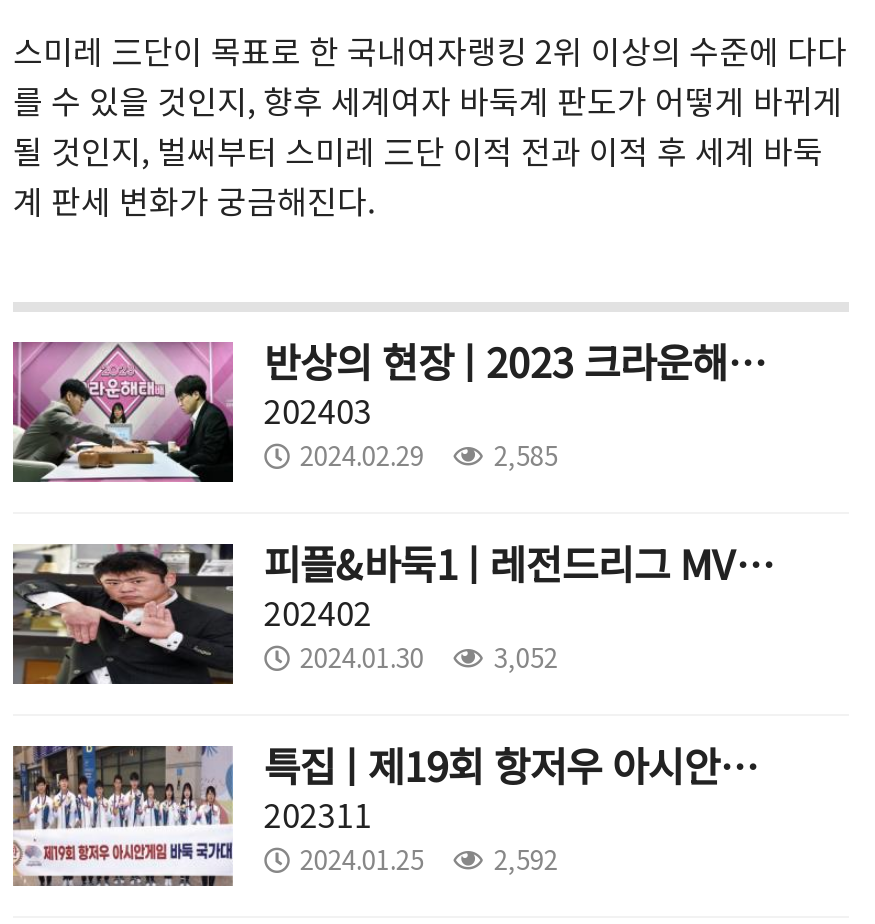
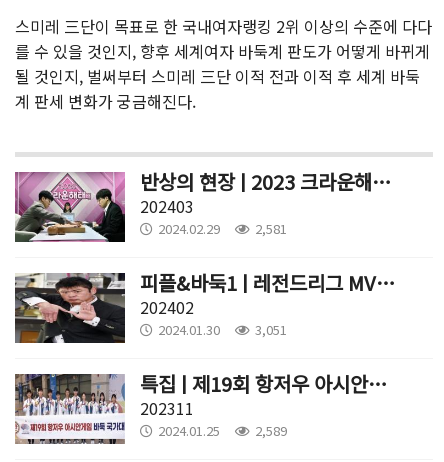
- 2024.02.29 2,585
+ 2024.02.29 2,581

- 2024.01.30 3,052
+ 2024.01.30 3,051

- 2024.01.25 2,592
+ 2024.01.25 2,589
